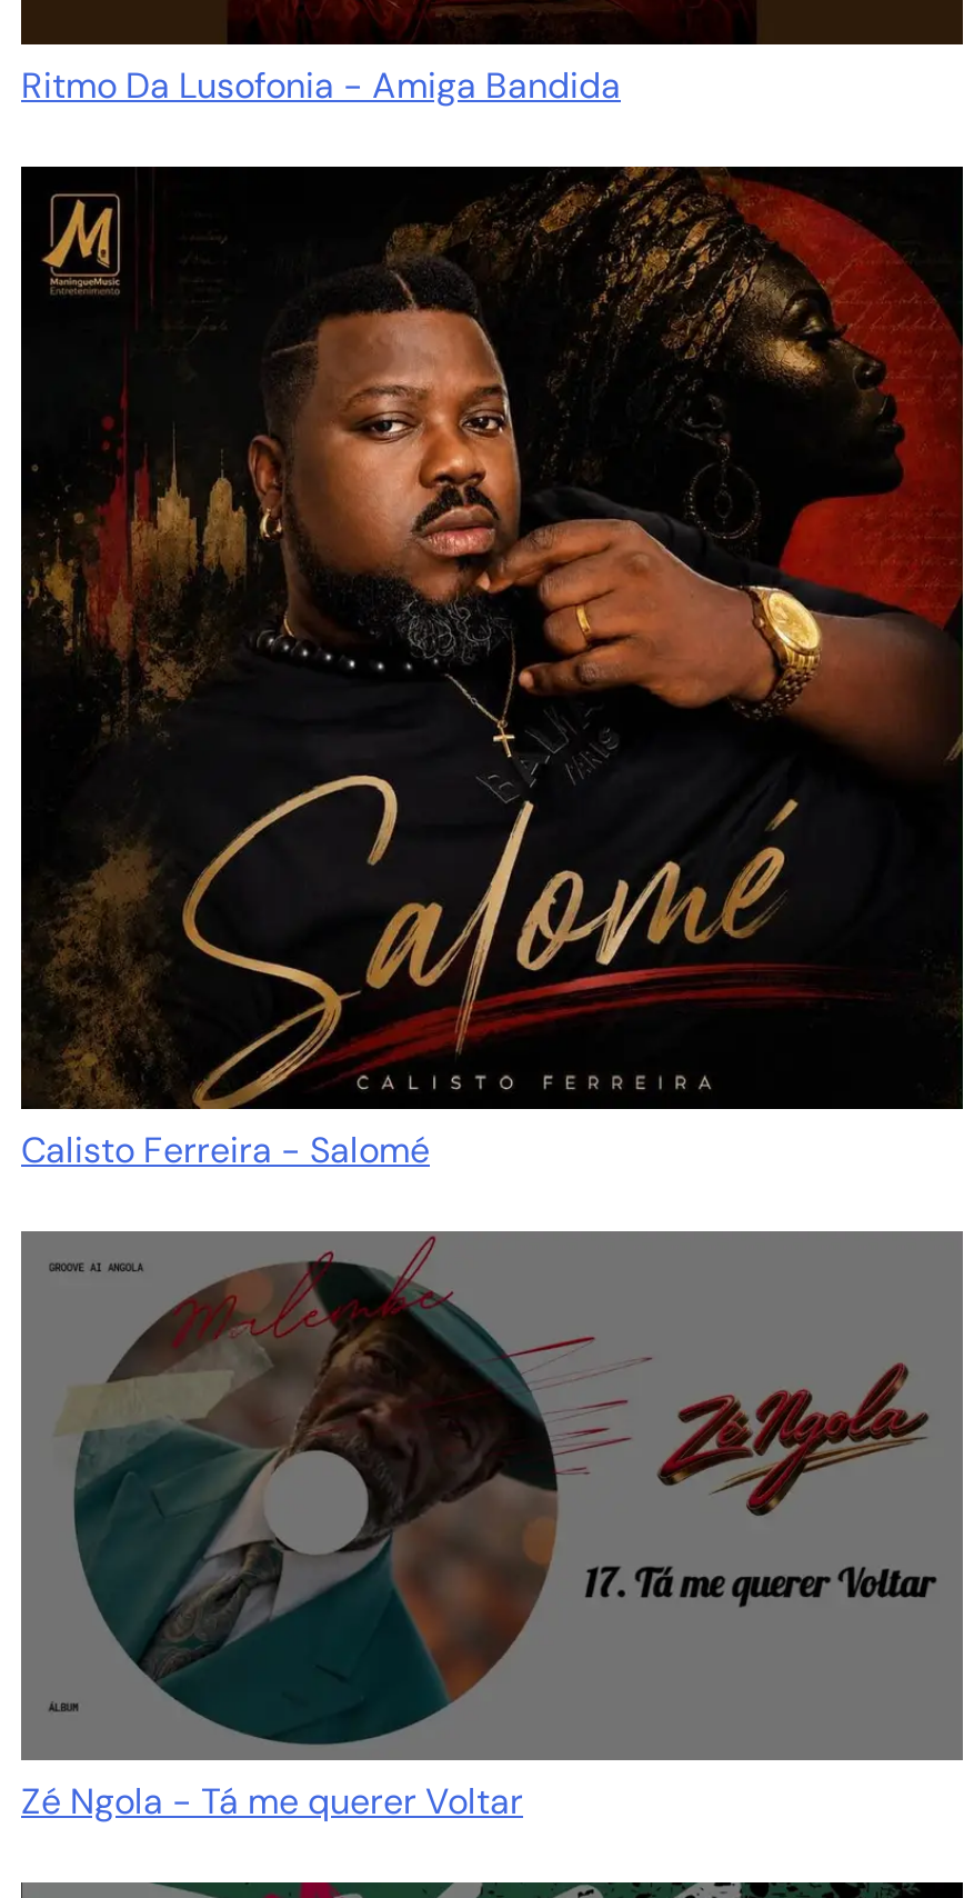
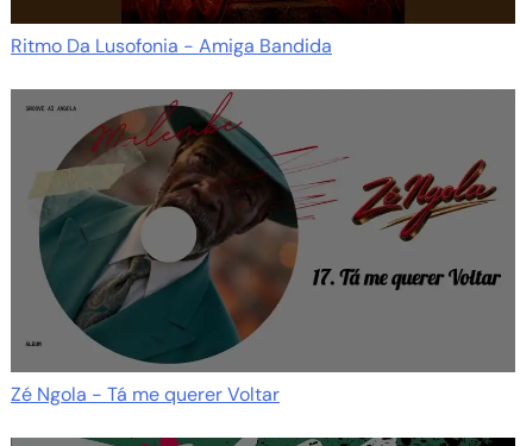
- [image]
- Calisto Ferreira - Salomé
